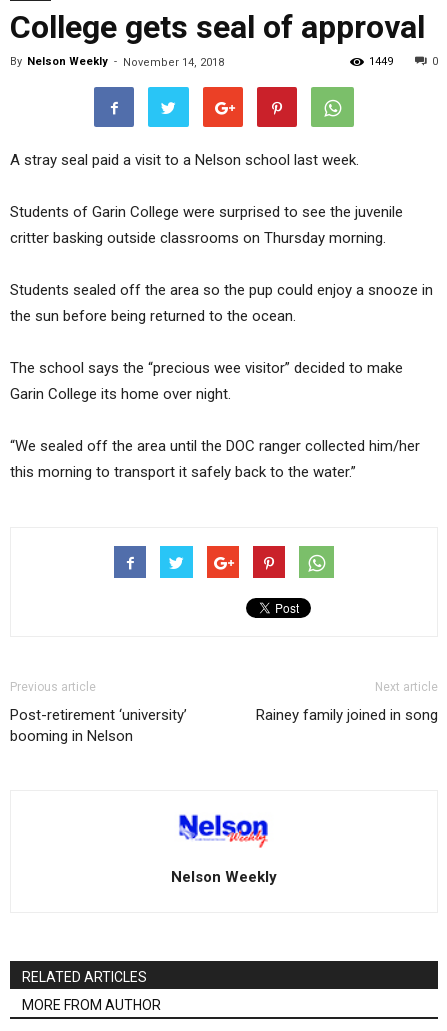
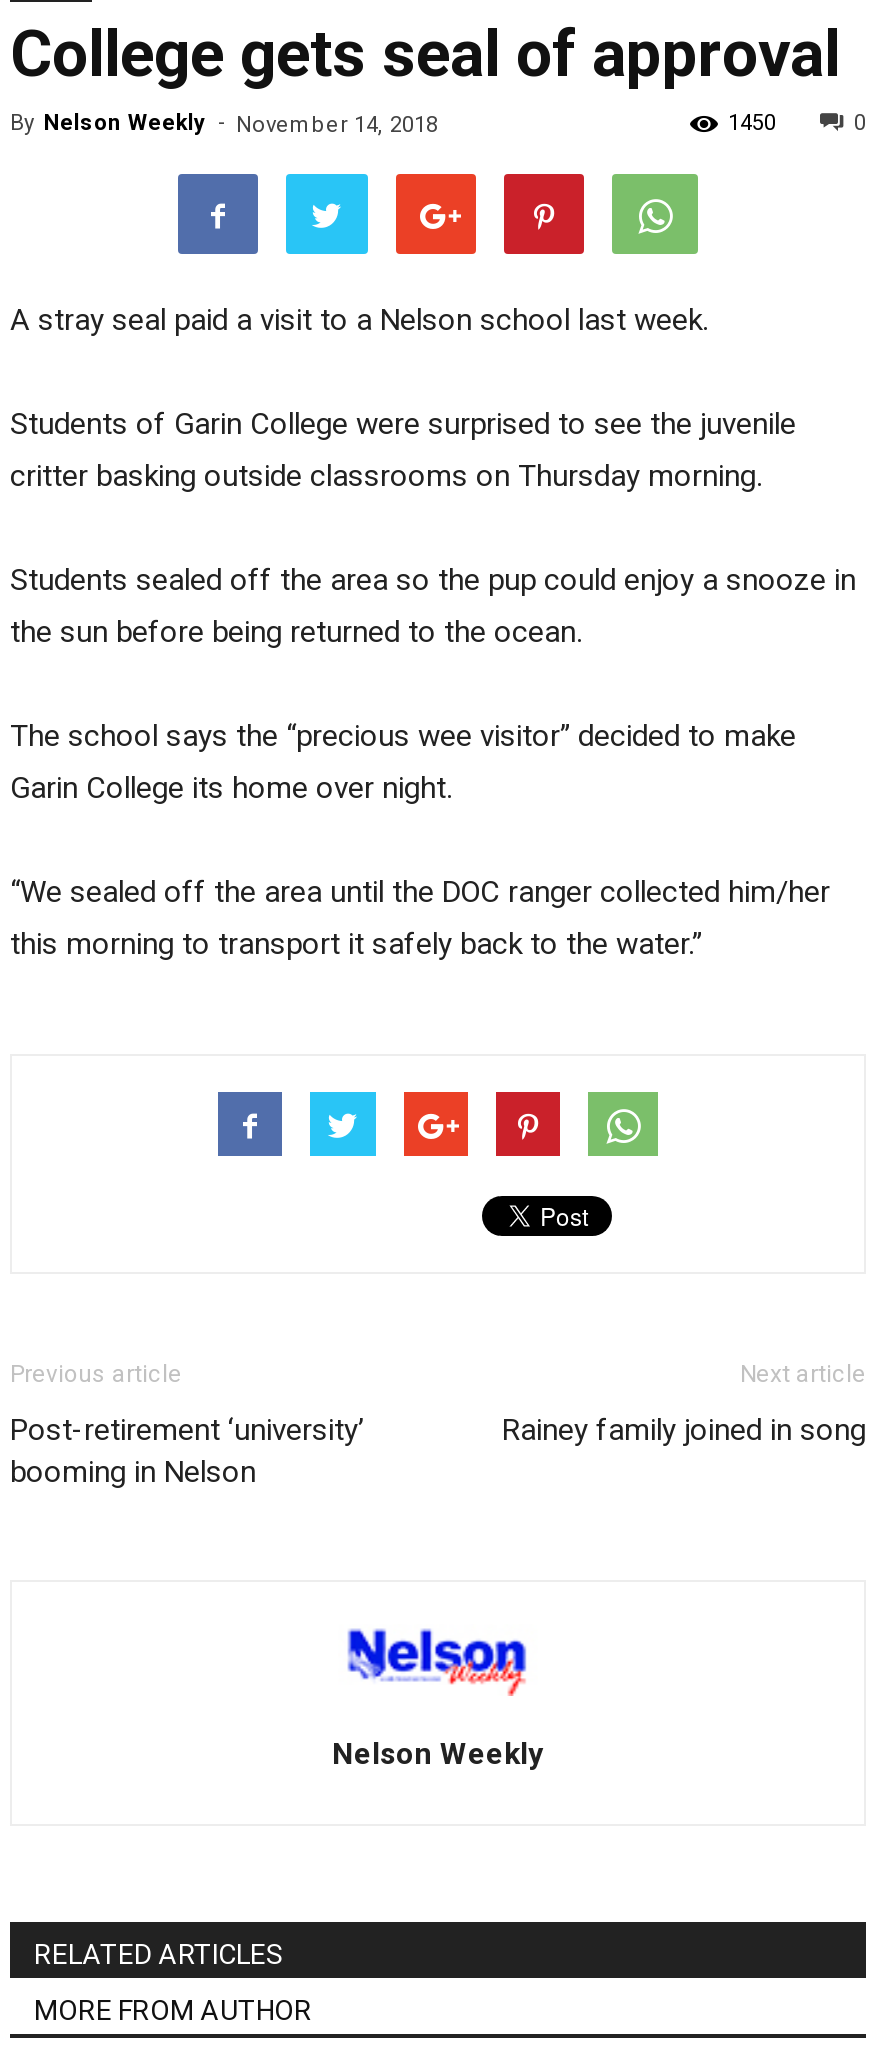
- 1449
+ 1450
